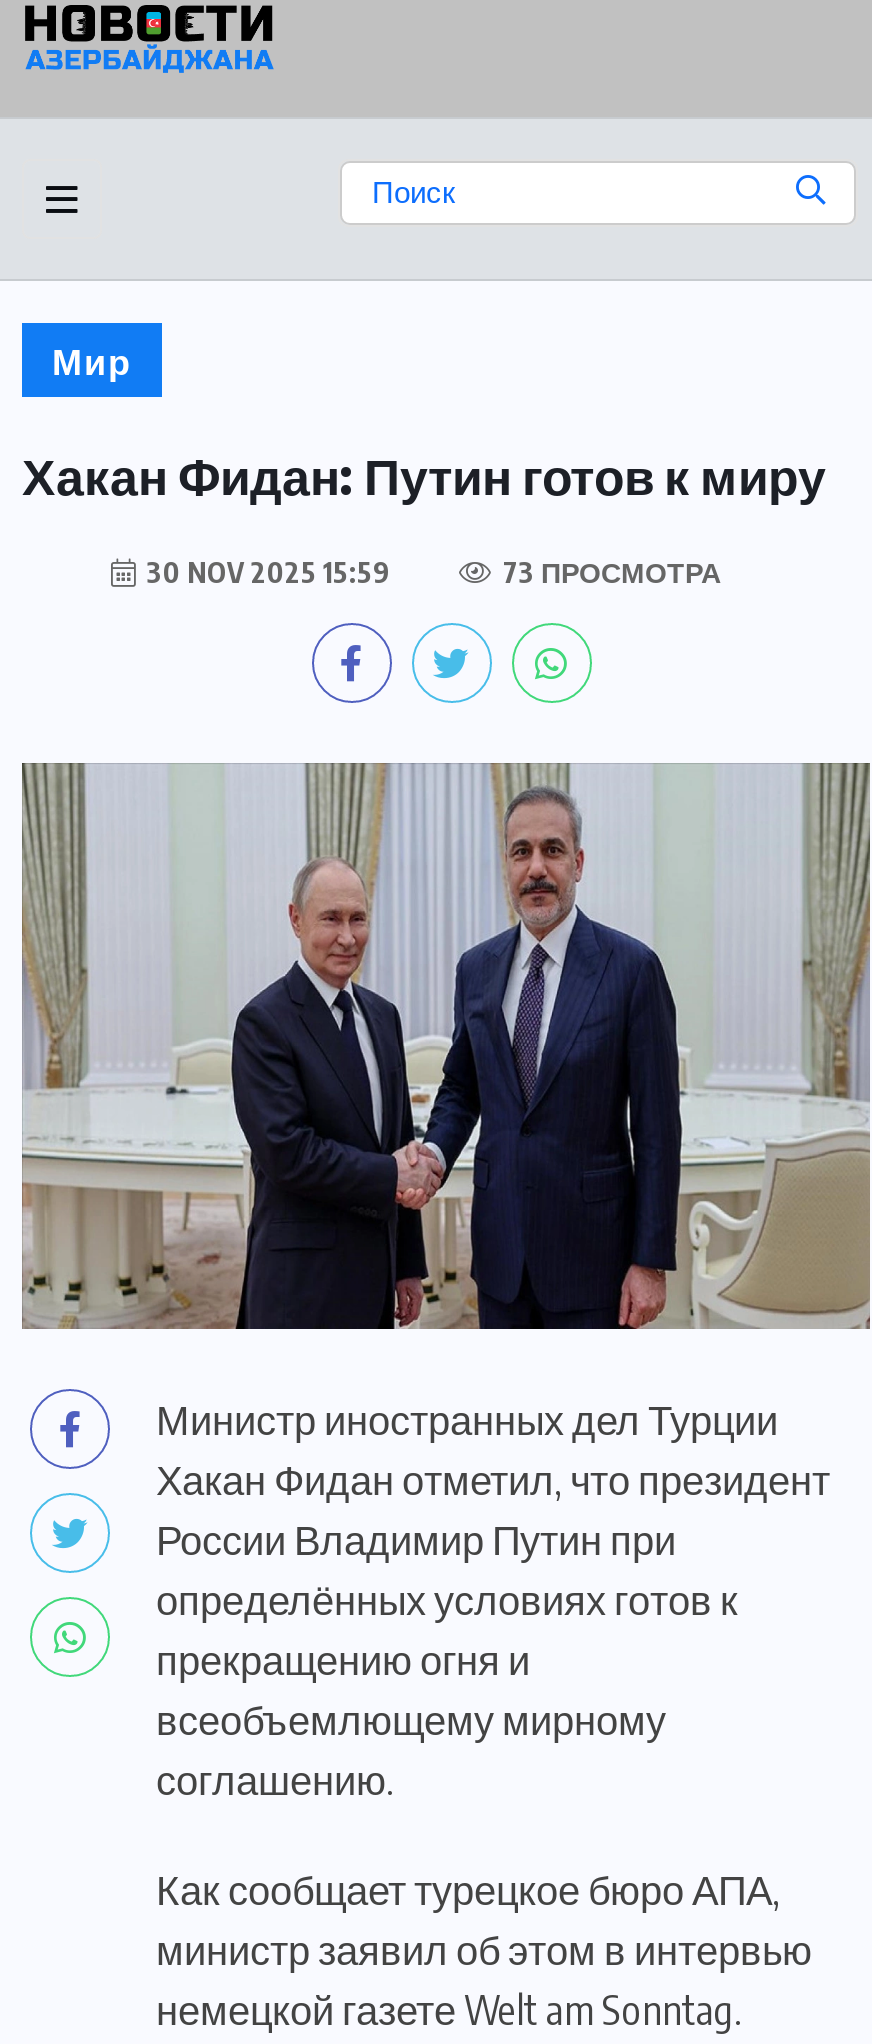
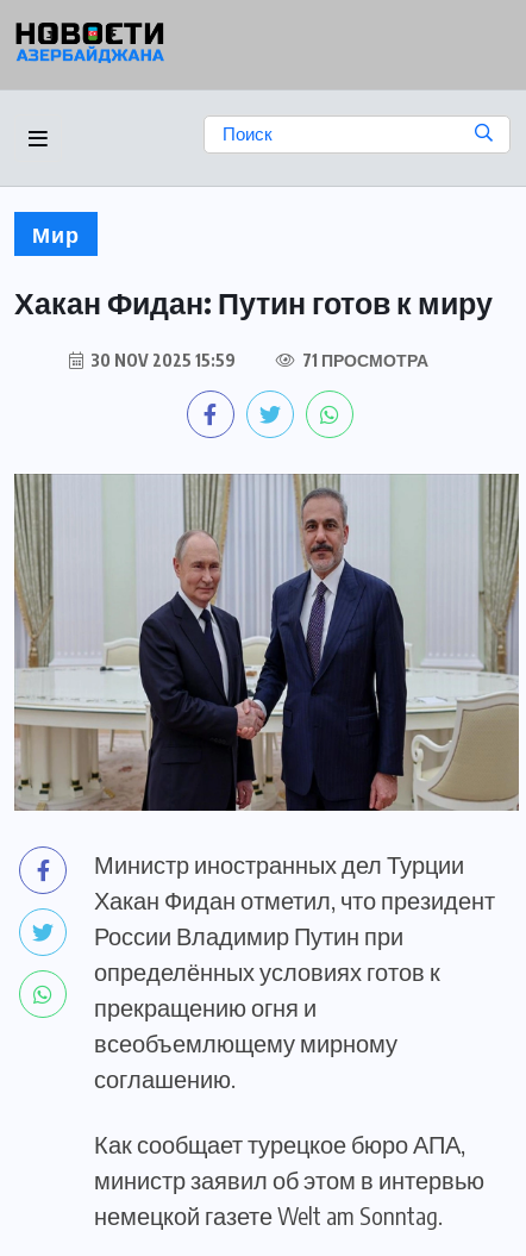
- 73 ПРОСМОТРА
+ 71 ПРОСМОТРА
